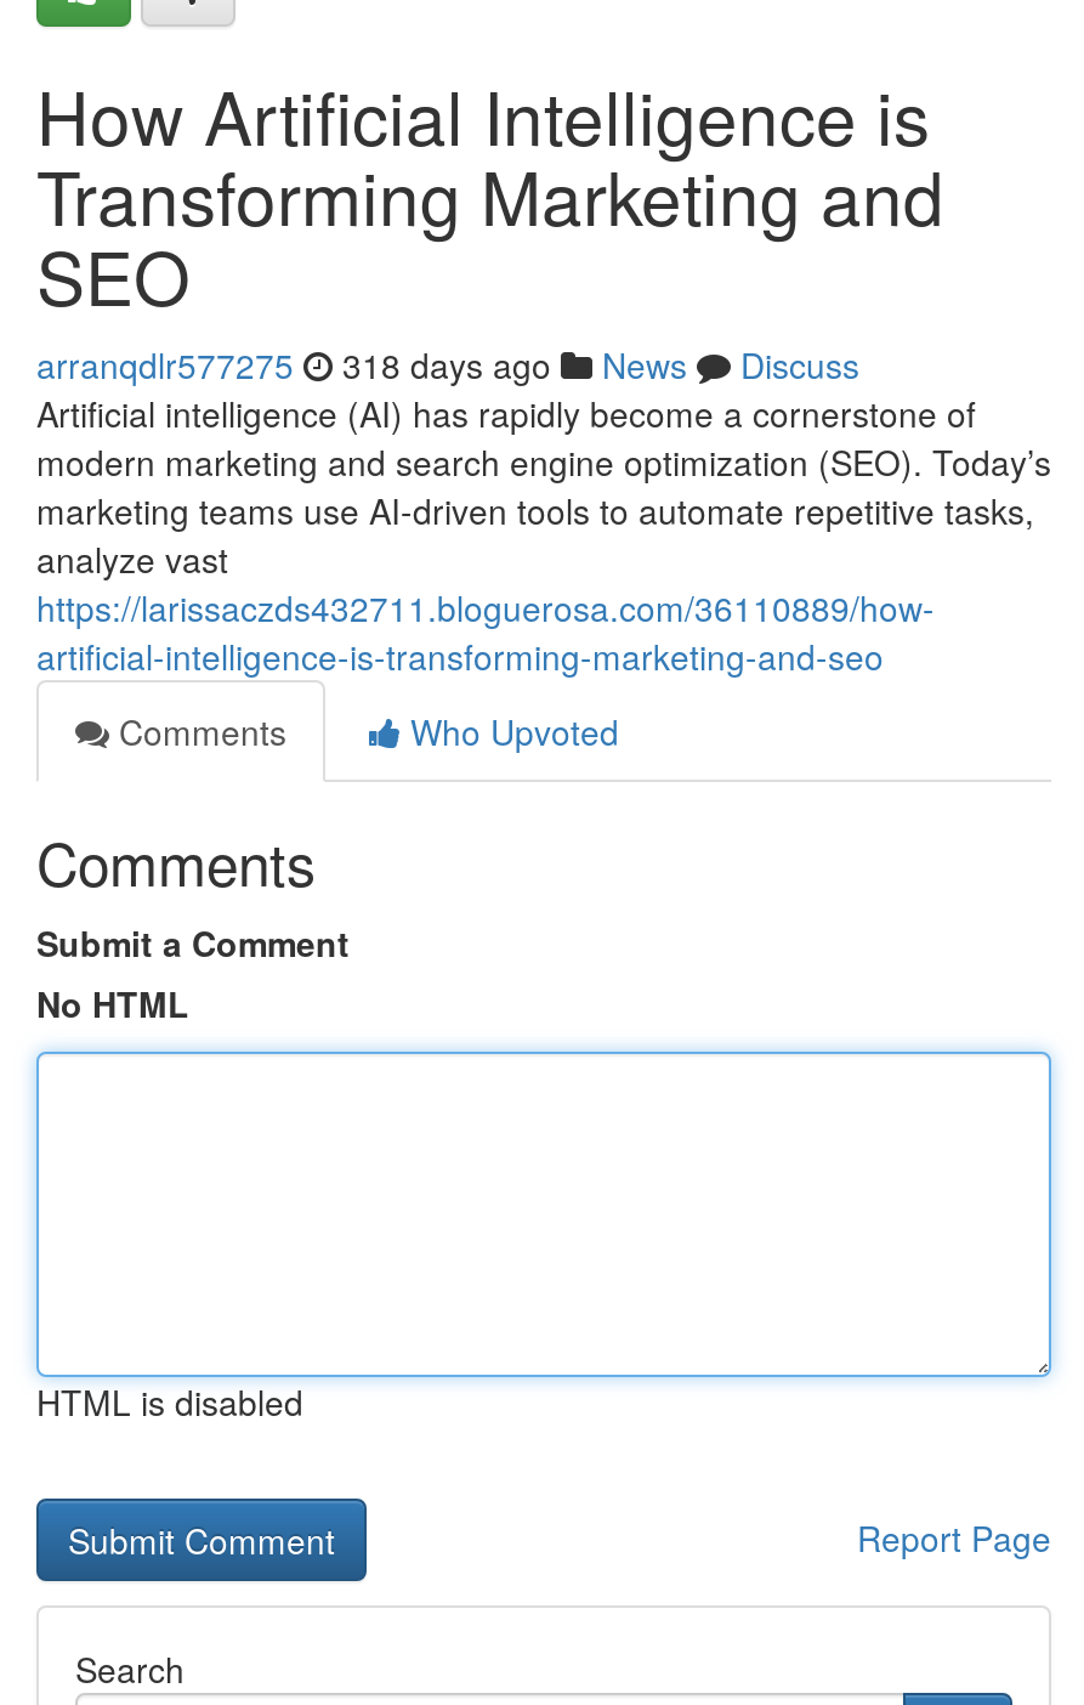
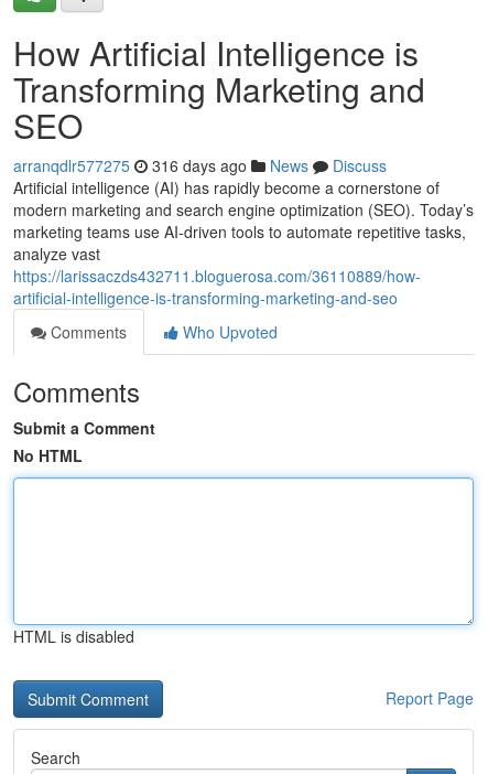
- arranqdlr577275 318 days ago News Discuss
+ arranqdlr577275 316 days ago News Discuss
